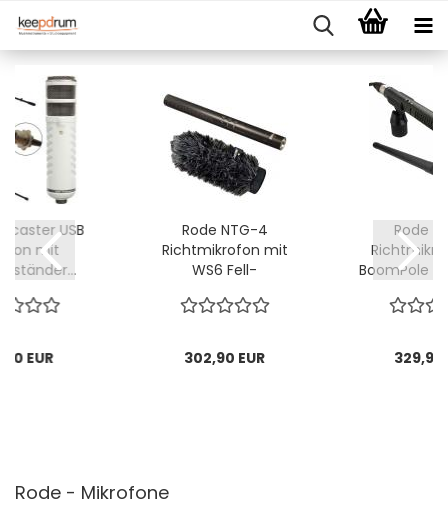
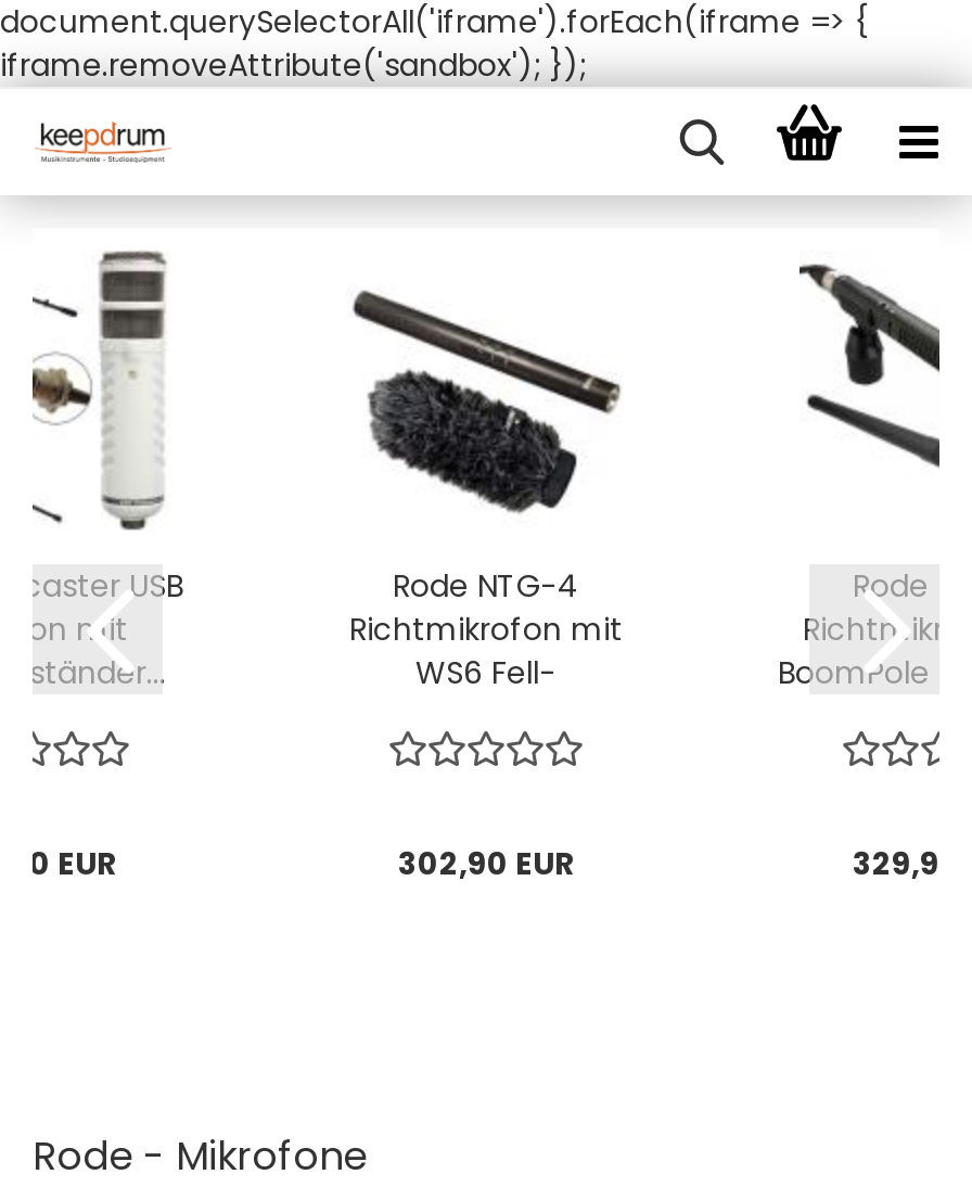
+ document.querySelectorAll('iframe').forEach(iframe => {
+ iframe.removeAttribute('sandbox'); });
